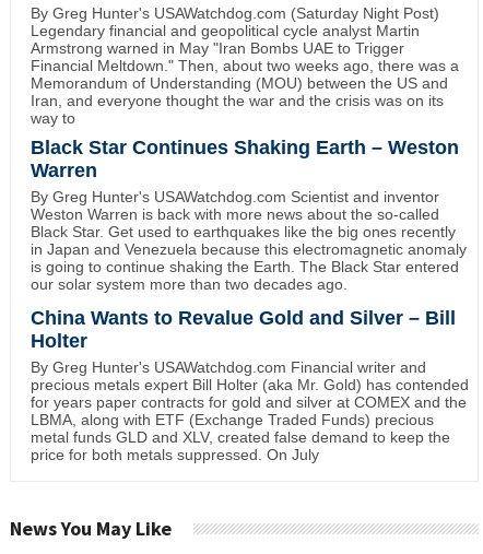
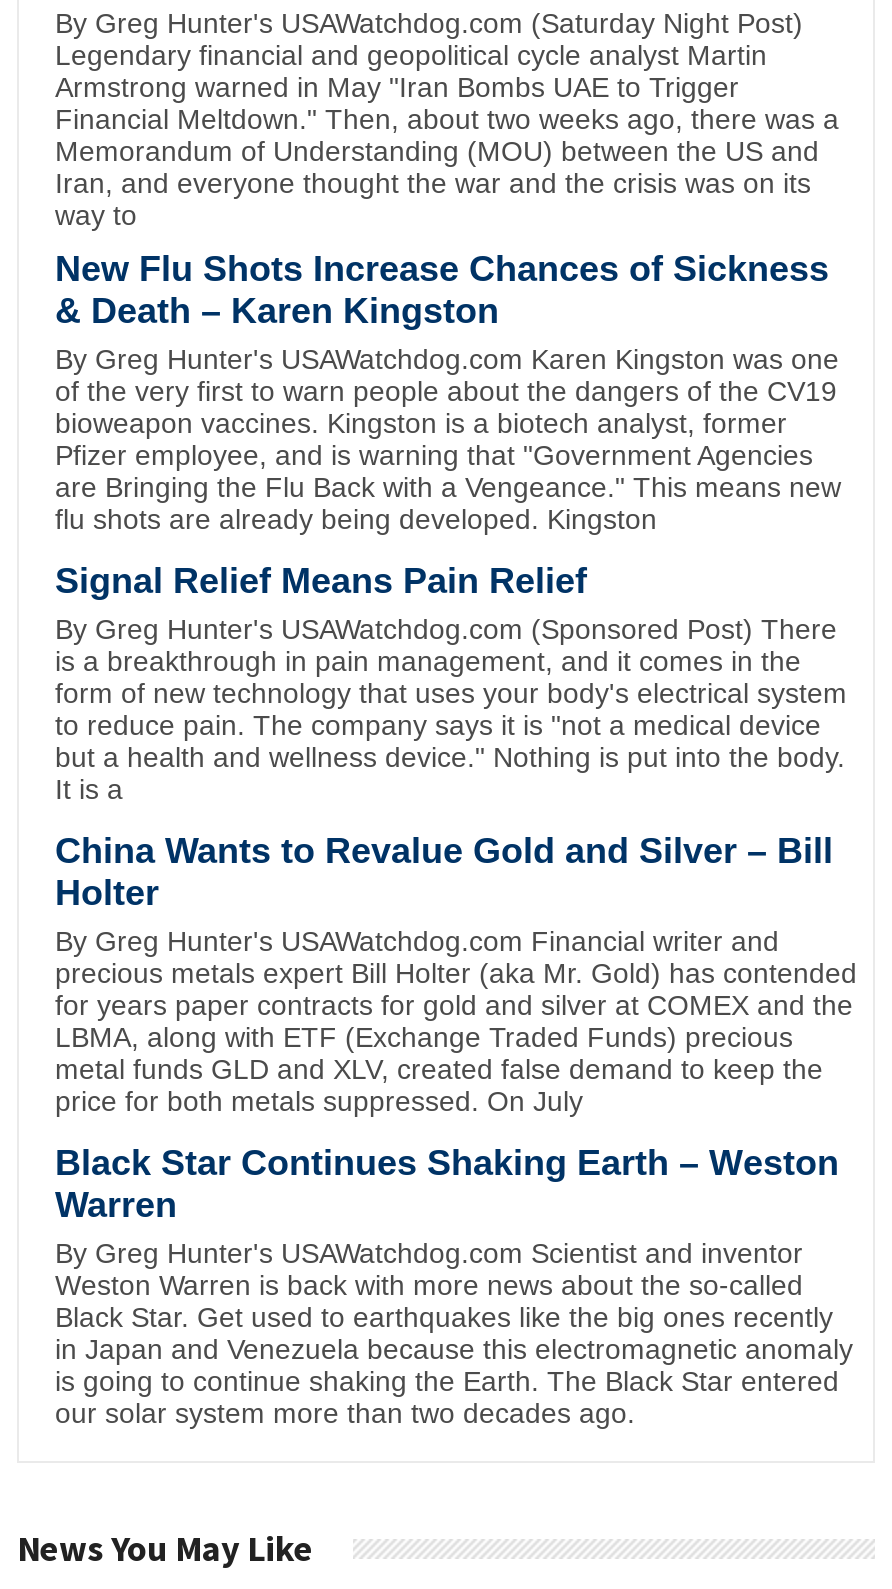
+ New Flu Shots Increase Chances of Sickness
+ & Death – Karen Kingston
+ By Greg Hunter's USAWatchdog.com Karen Kingston was one
+ of the very first to warn people about the dangers of the CV19
+ bioweapon vaccines. Kingston is a biotech analyst, former
+ Pfizer employee, and is warning that "Government Agencies
+ are Bringing the Flu Back with a Vengeance." This means new
+ flu shots are already being developed. Kingston
+ Signal Relief Means Pain Relief
+ By Greg Hunter's USAWatchdog.com (Sponsored Post) There
+ is a breakthrough in pain management, and it comes in the
+ form of new technology that uses your body's electrical system
+ to reduce pain. The company says it is "not a medical device
+ but a health and wellness device." Nothing is put into the body.
+ It is a

moved down: Black Star Continues Shaking Earth – Weston | Warren | By Greg Hunter's USAWatchdog.com Scientist and inventor | Weston Warren is back with more news about the so-called | Black Star. Get used to earthquakes like the big ones recently | in Japan and Venezuela because this electromagnetic anomaly | is going to continue shaking the Earth. The Black Star entered | our solar system more than two decades ago.

moved up: China Wants to Revalue Gold and Silver – Bill | Holter | By Greg Hunter's USAWatchdog.com Financial writer and | precious metals expert Bill Holter (aka Mr. Gold) has contended | for years paper contracts for gold and silver at COMEX and the | LBMA, along with ETF (Exchange Traded Funds) precious | metal funds GLD and XLV, created false demand to keep the | price for both metals suppressed. On July
